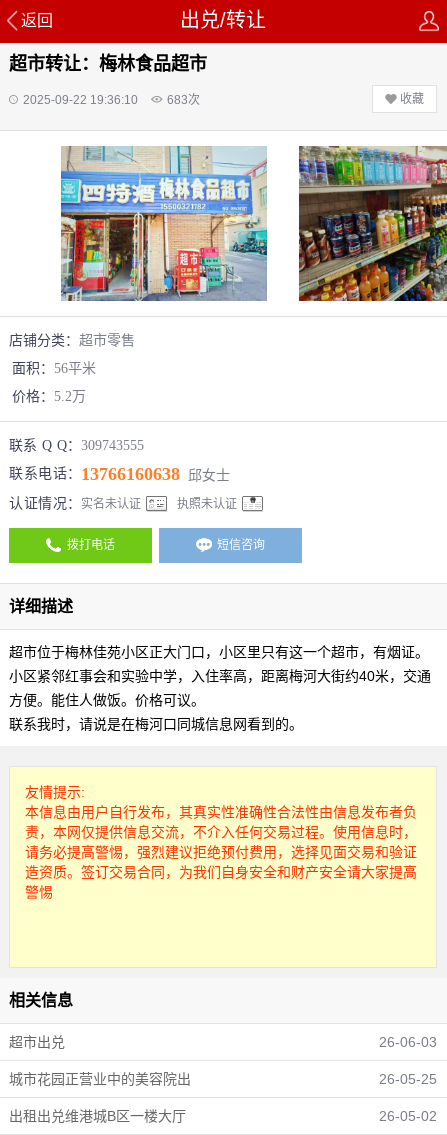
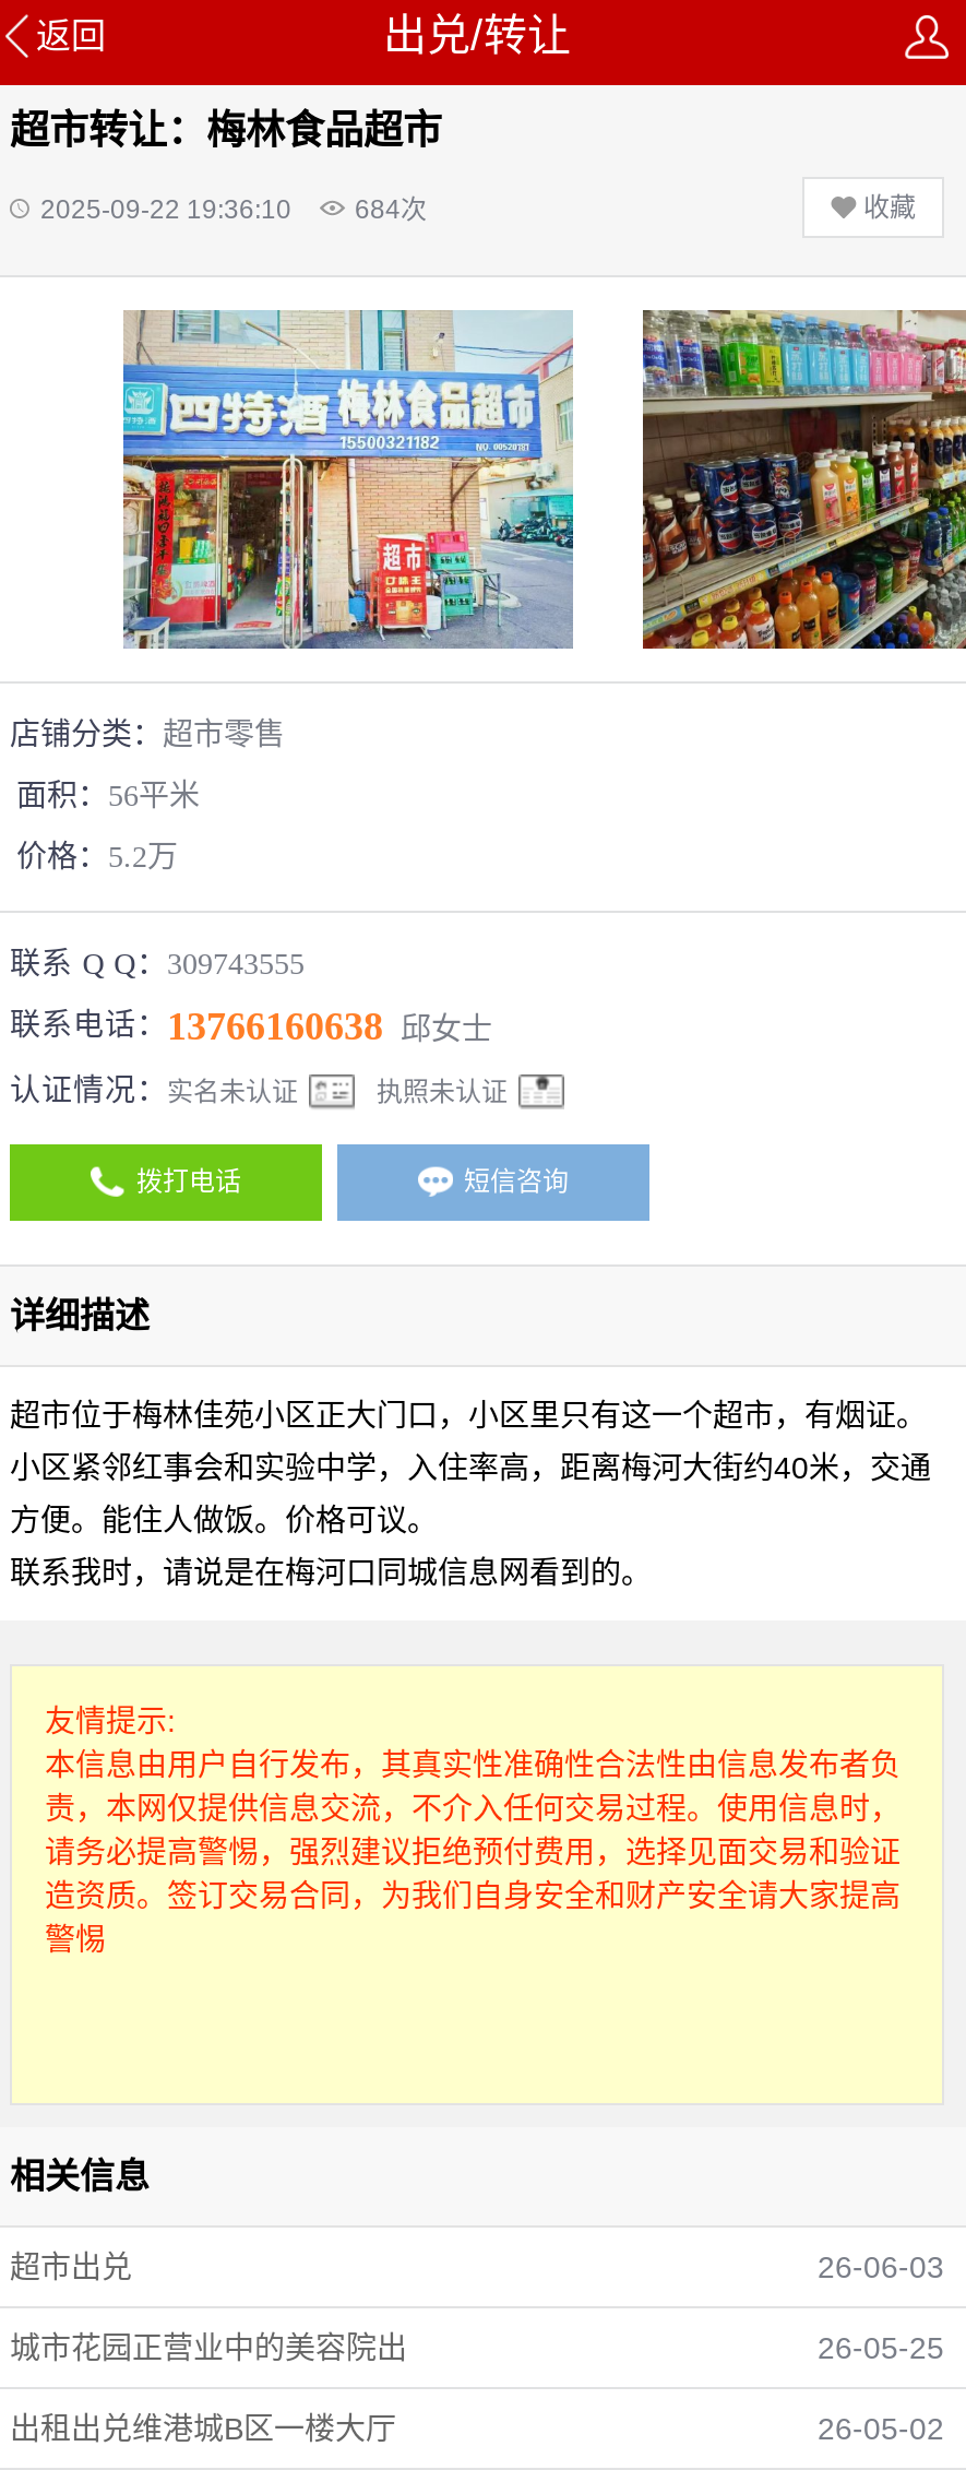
- 683次
+ 684次
